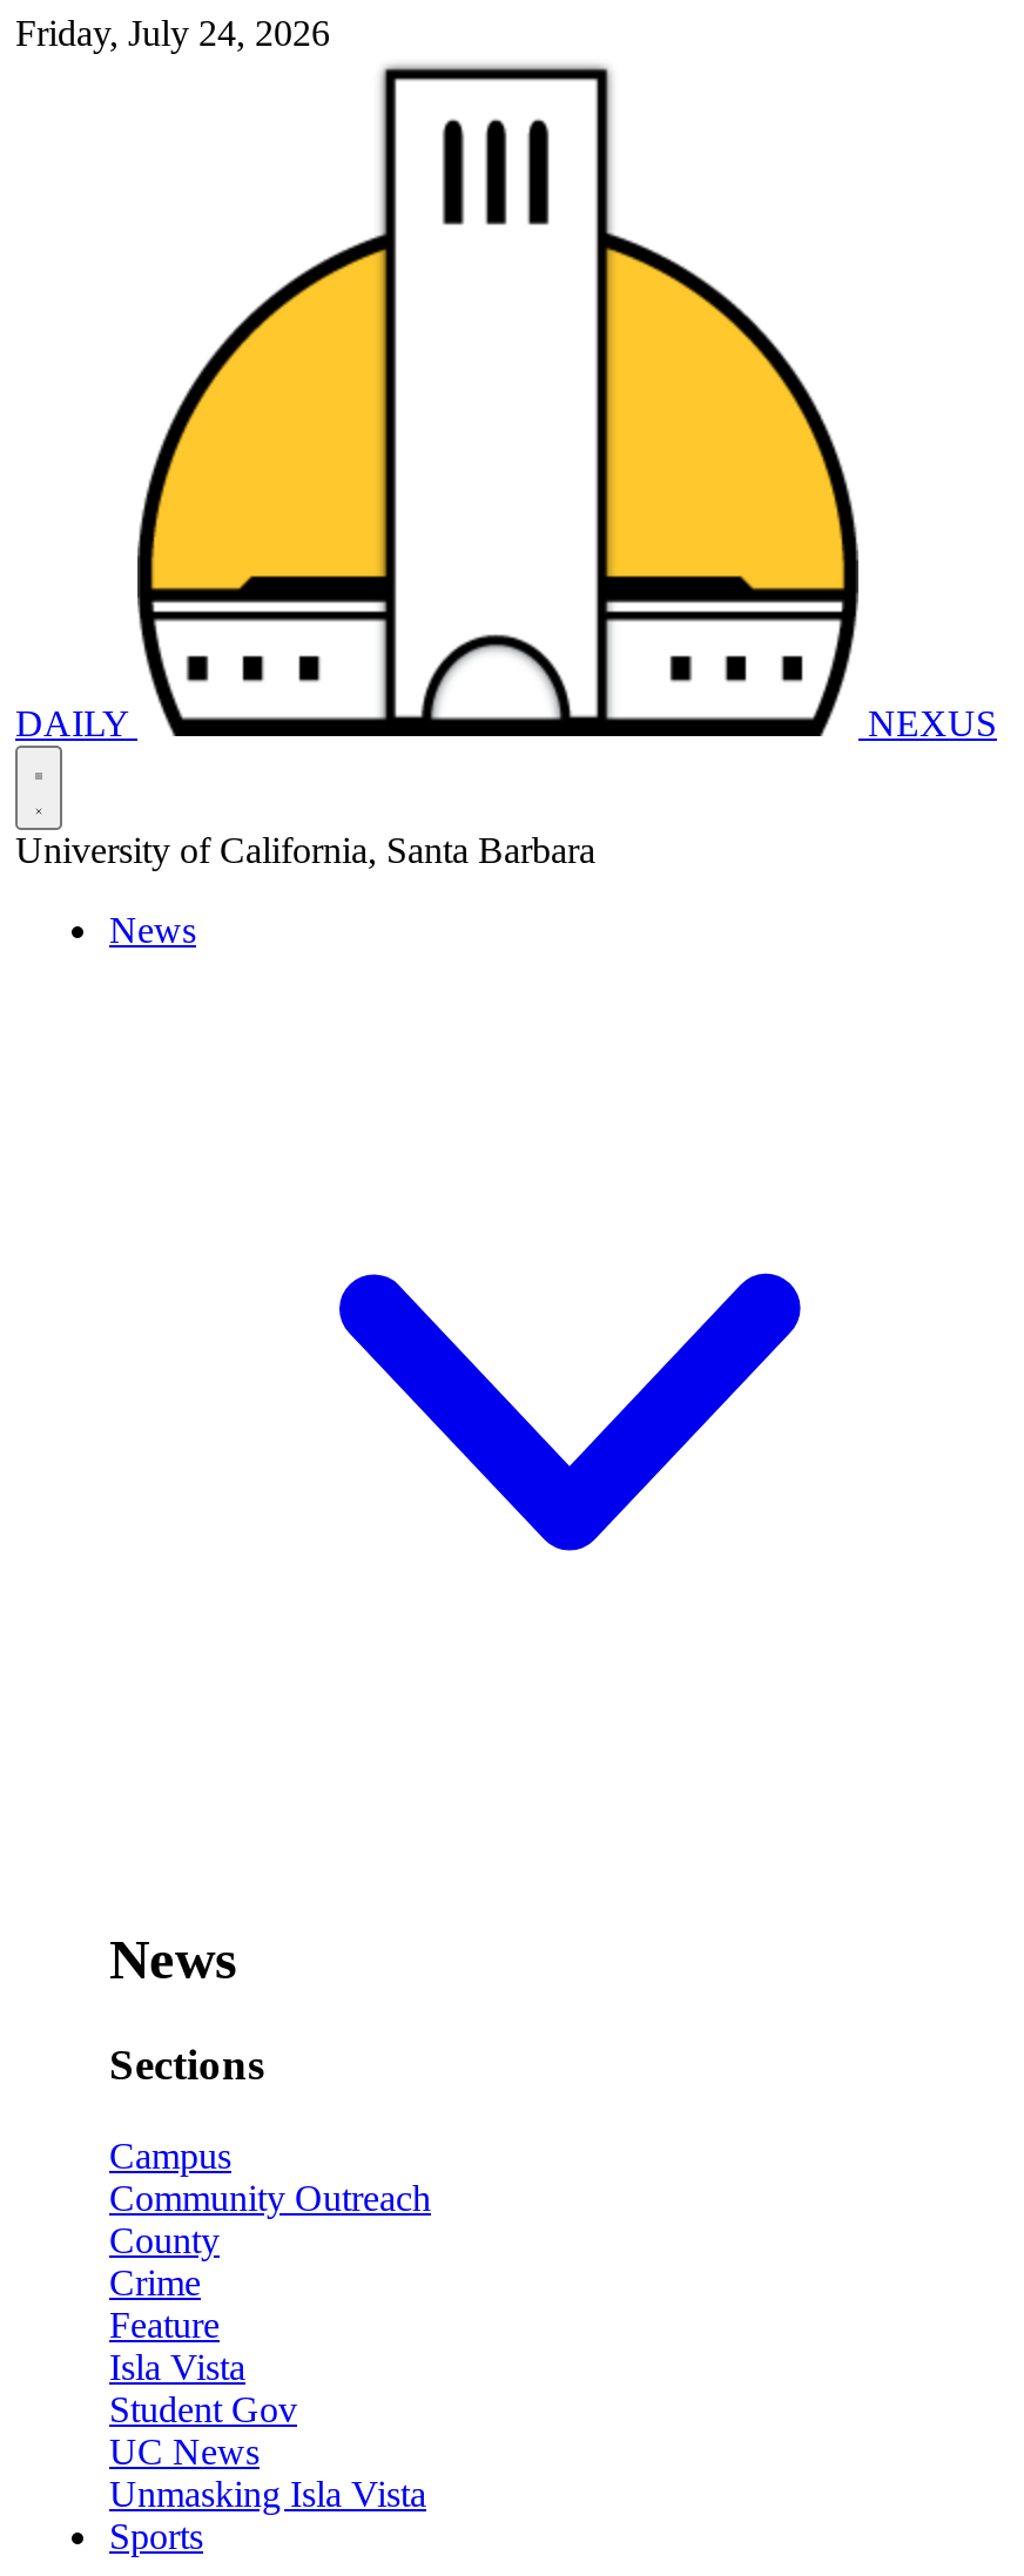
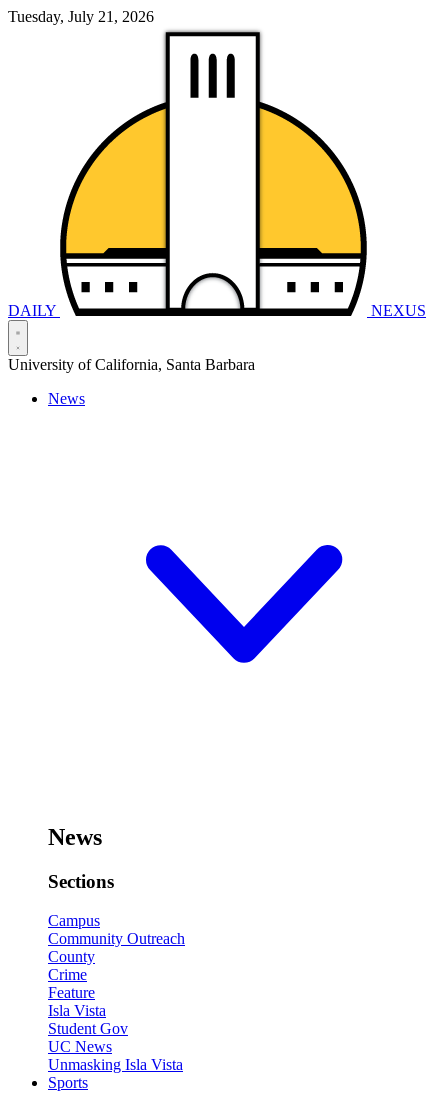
- Friday, July 24, 2026
+ Tuesday, July 21, 2026
